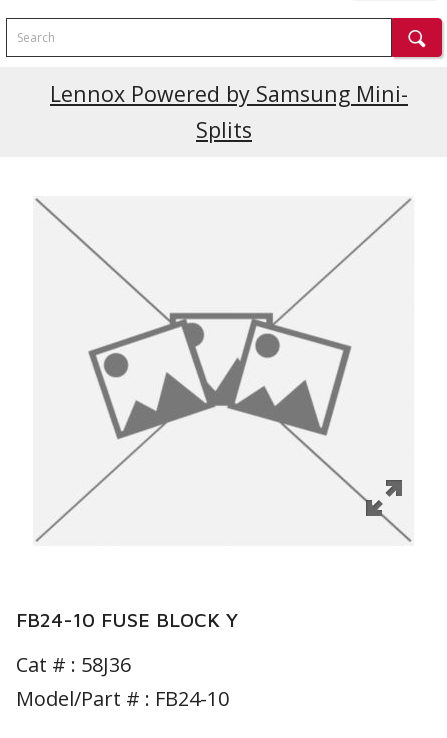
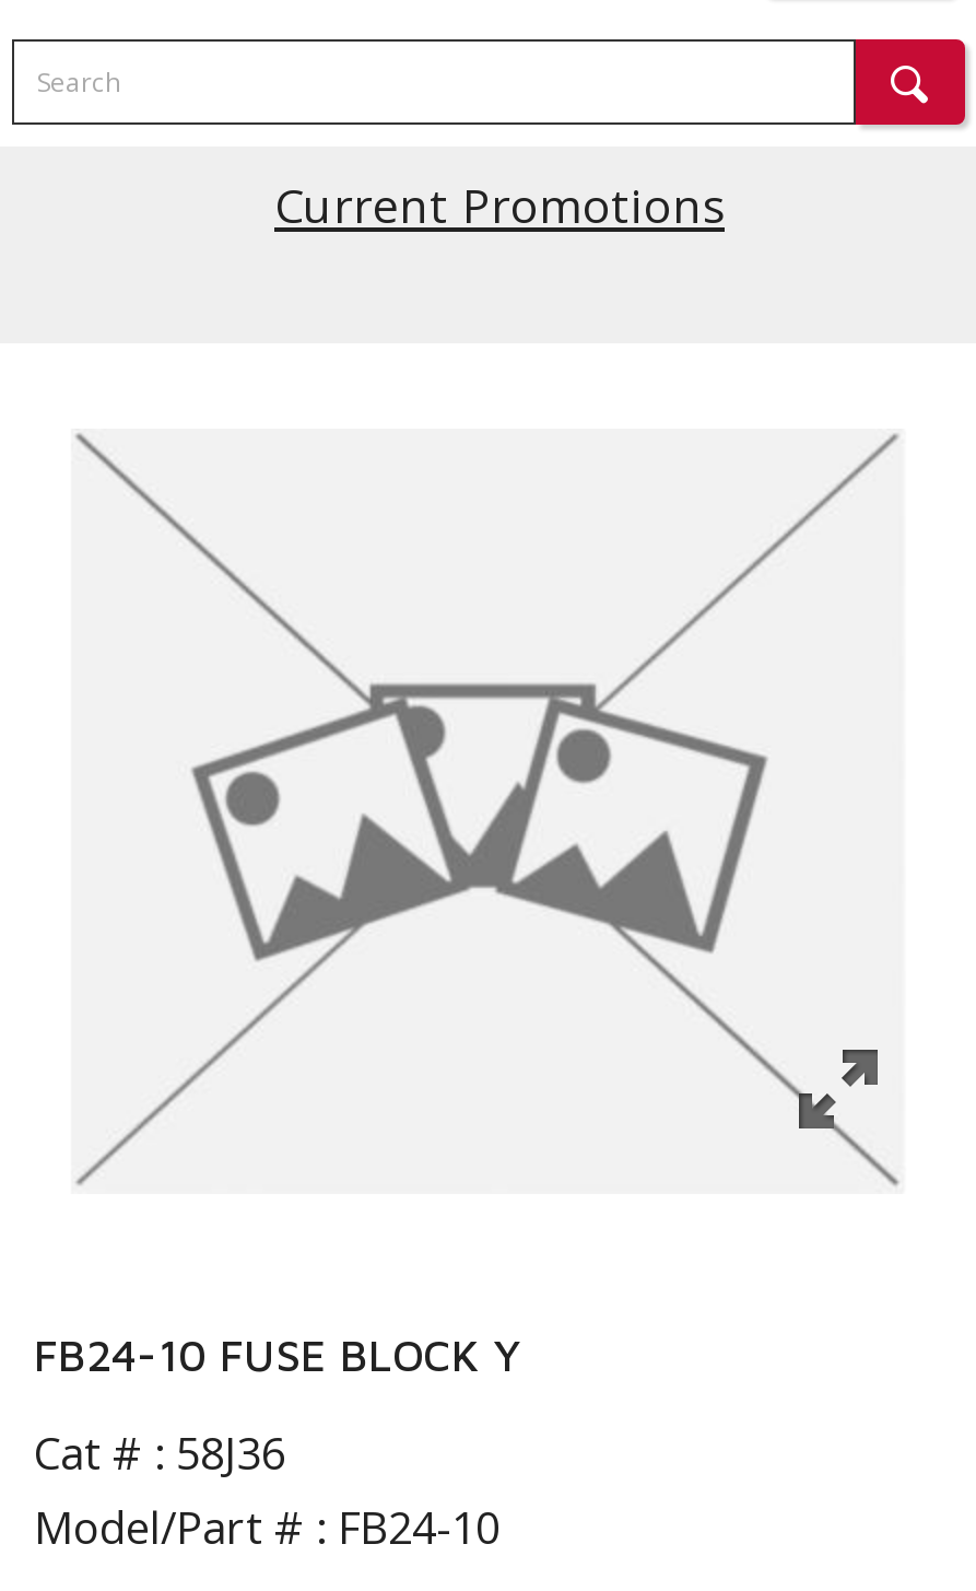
- Lennox Powered by Samsung Mini-
- Splits
+ Current Promotions
